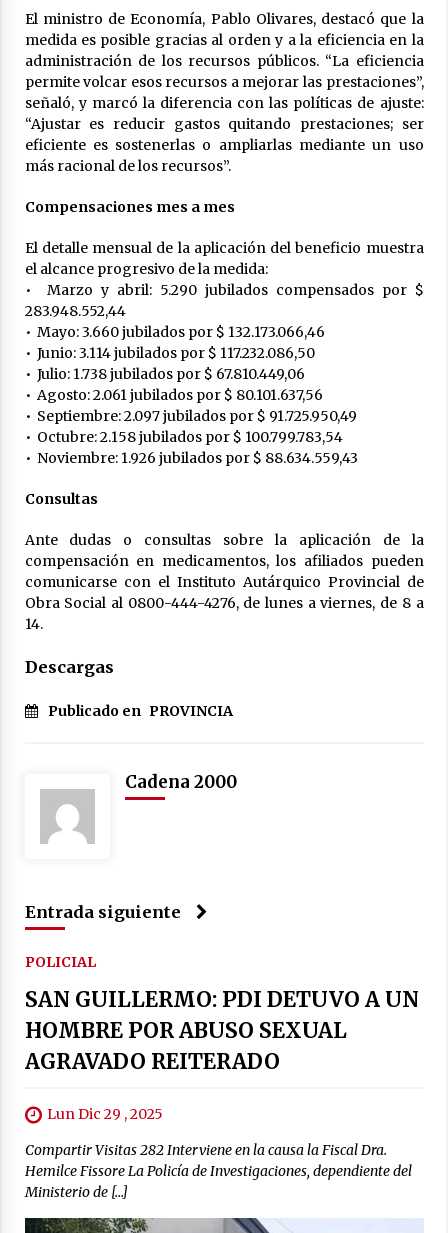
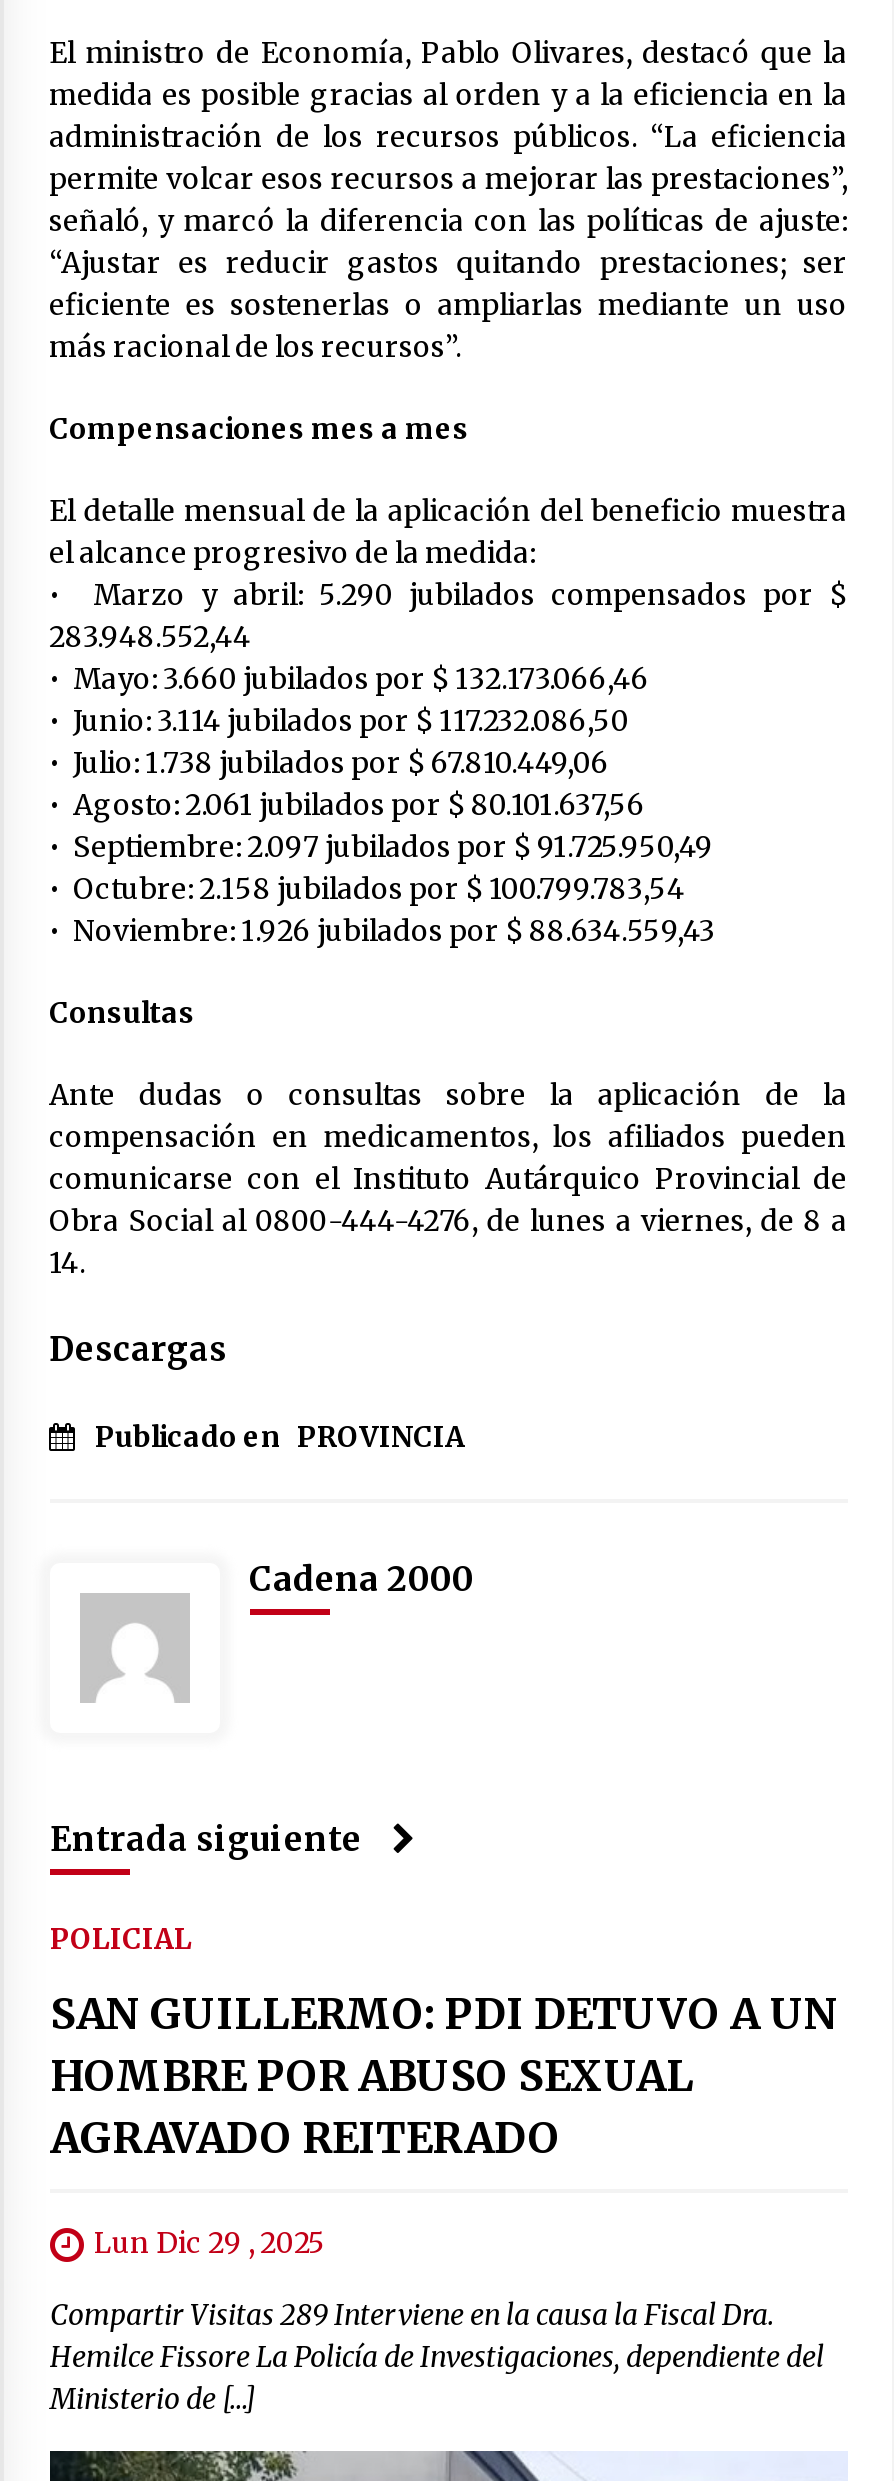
- Compartir Visitas 282 Interviene en la causa la Fiscal Dra.
+ Compartir Visitas 289 Interviene en la causa la Fiscal Dra.
